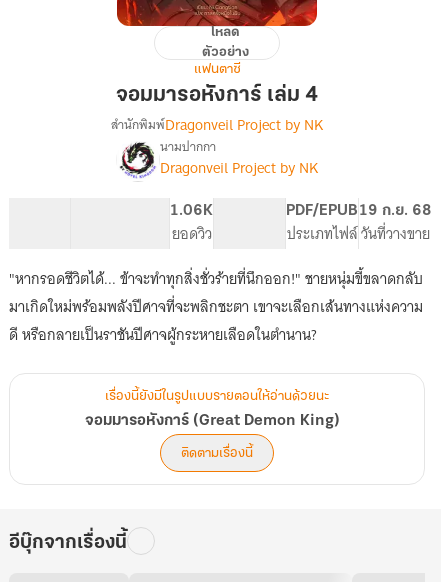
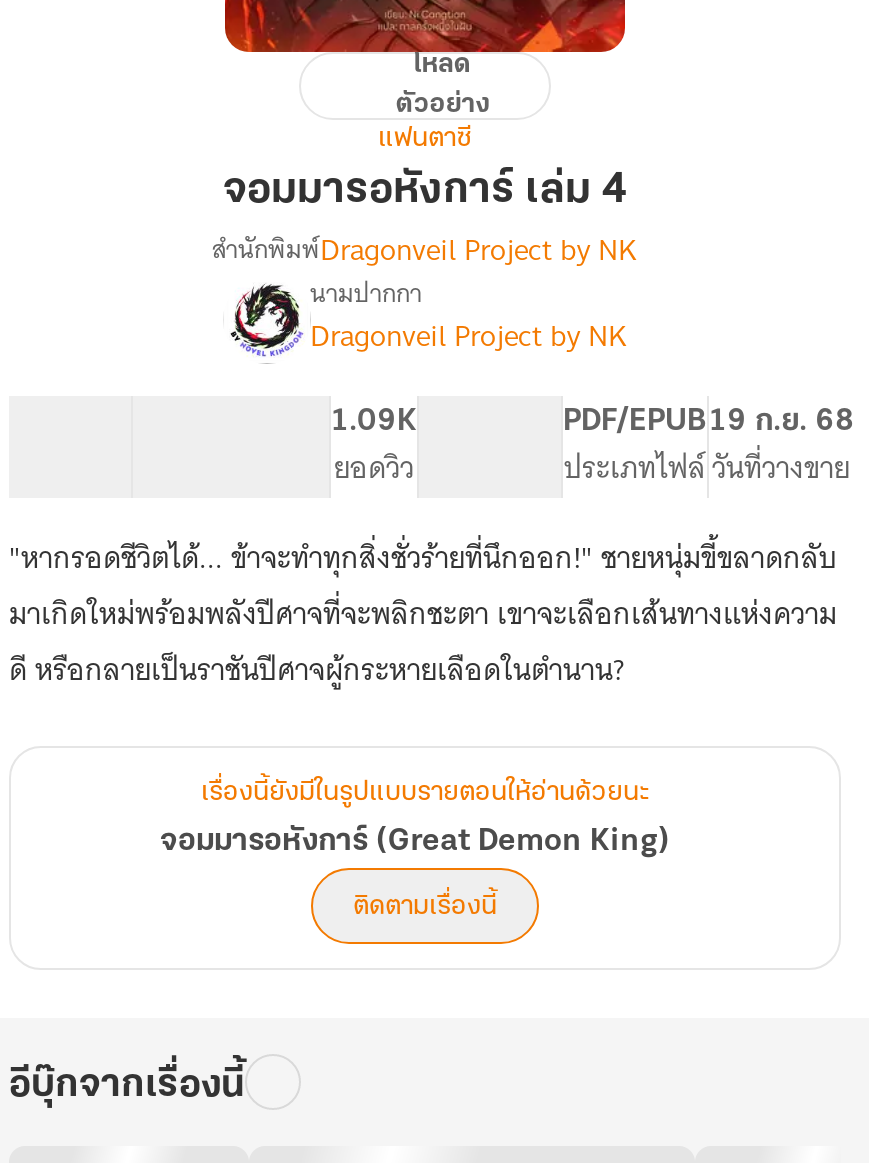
- 1.06K
+ 1.09K
